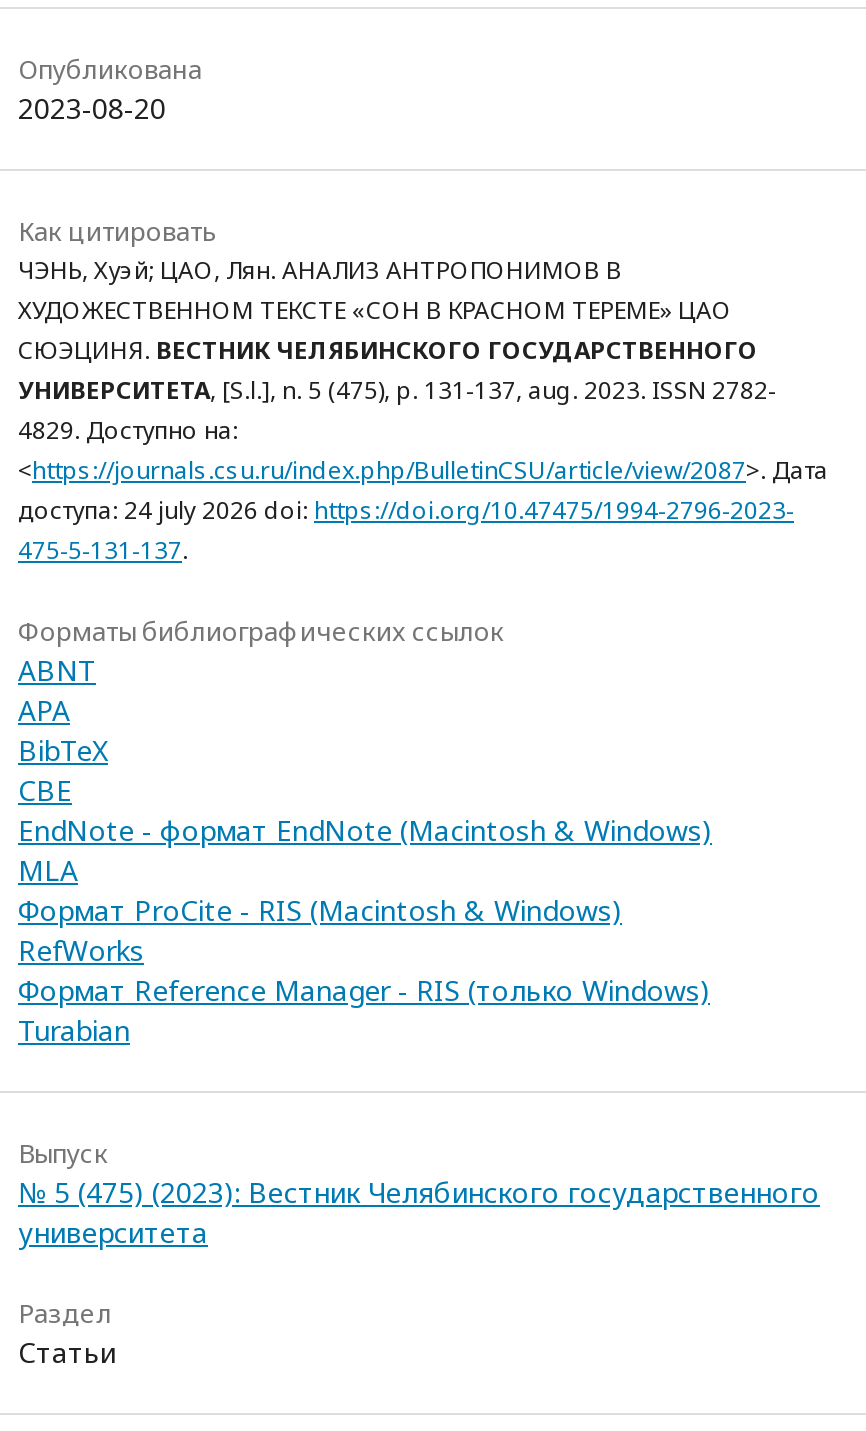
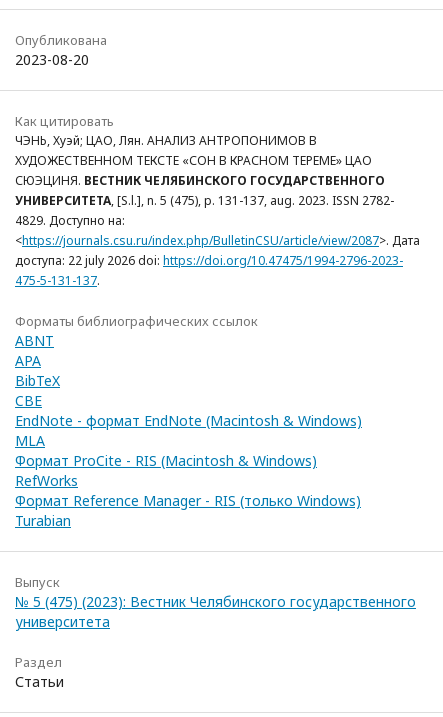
- доступа: 24 july 2026 doi: https://doi.org/10.47475/1994-2796-2023-
+ доступа: 22 july 2026 doi: https://doi.org/10.47475/1994-2796-2023-
